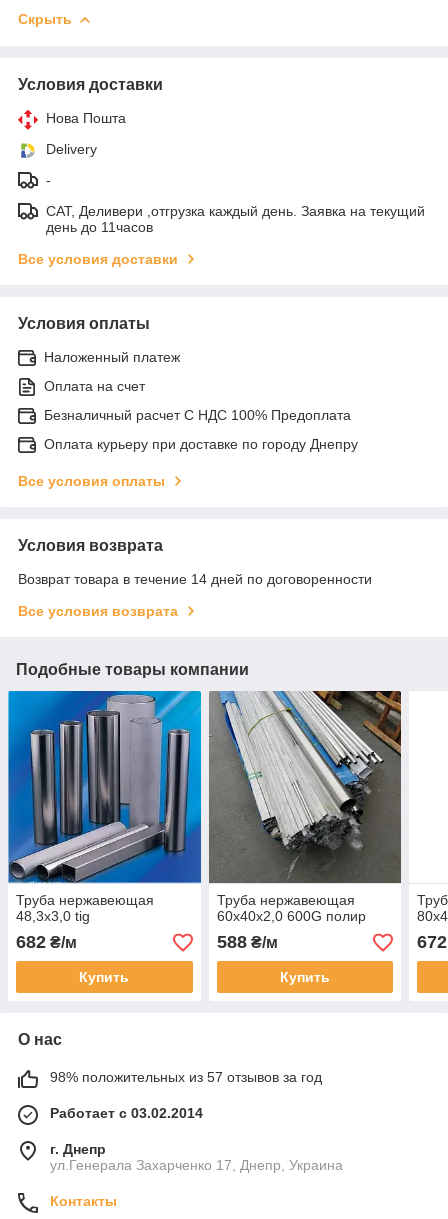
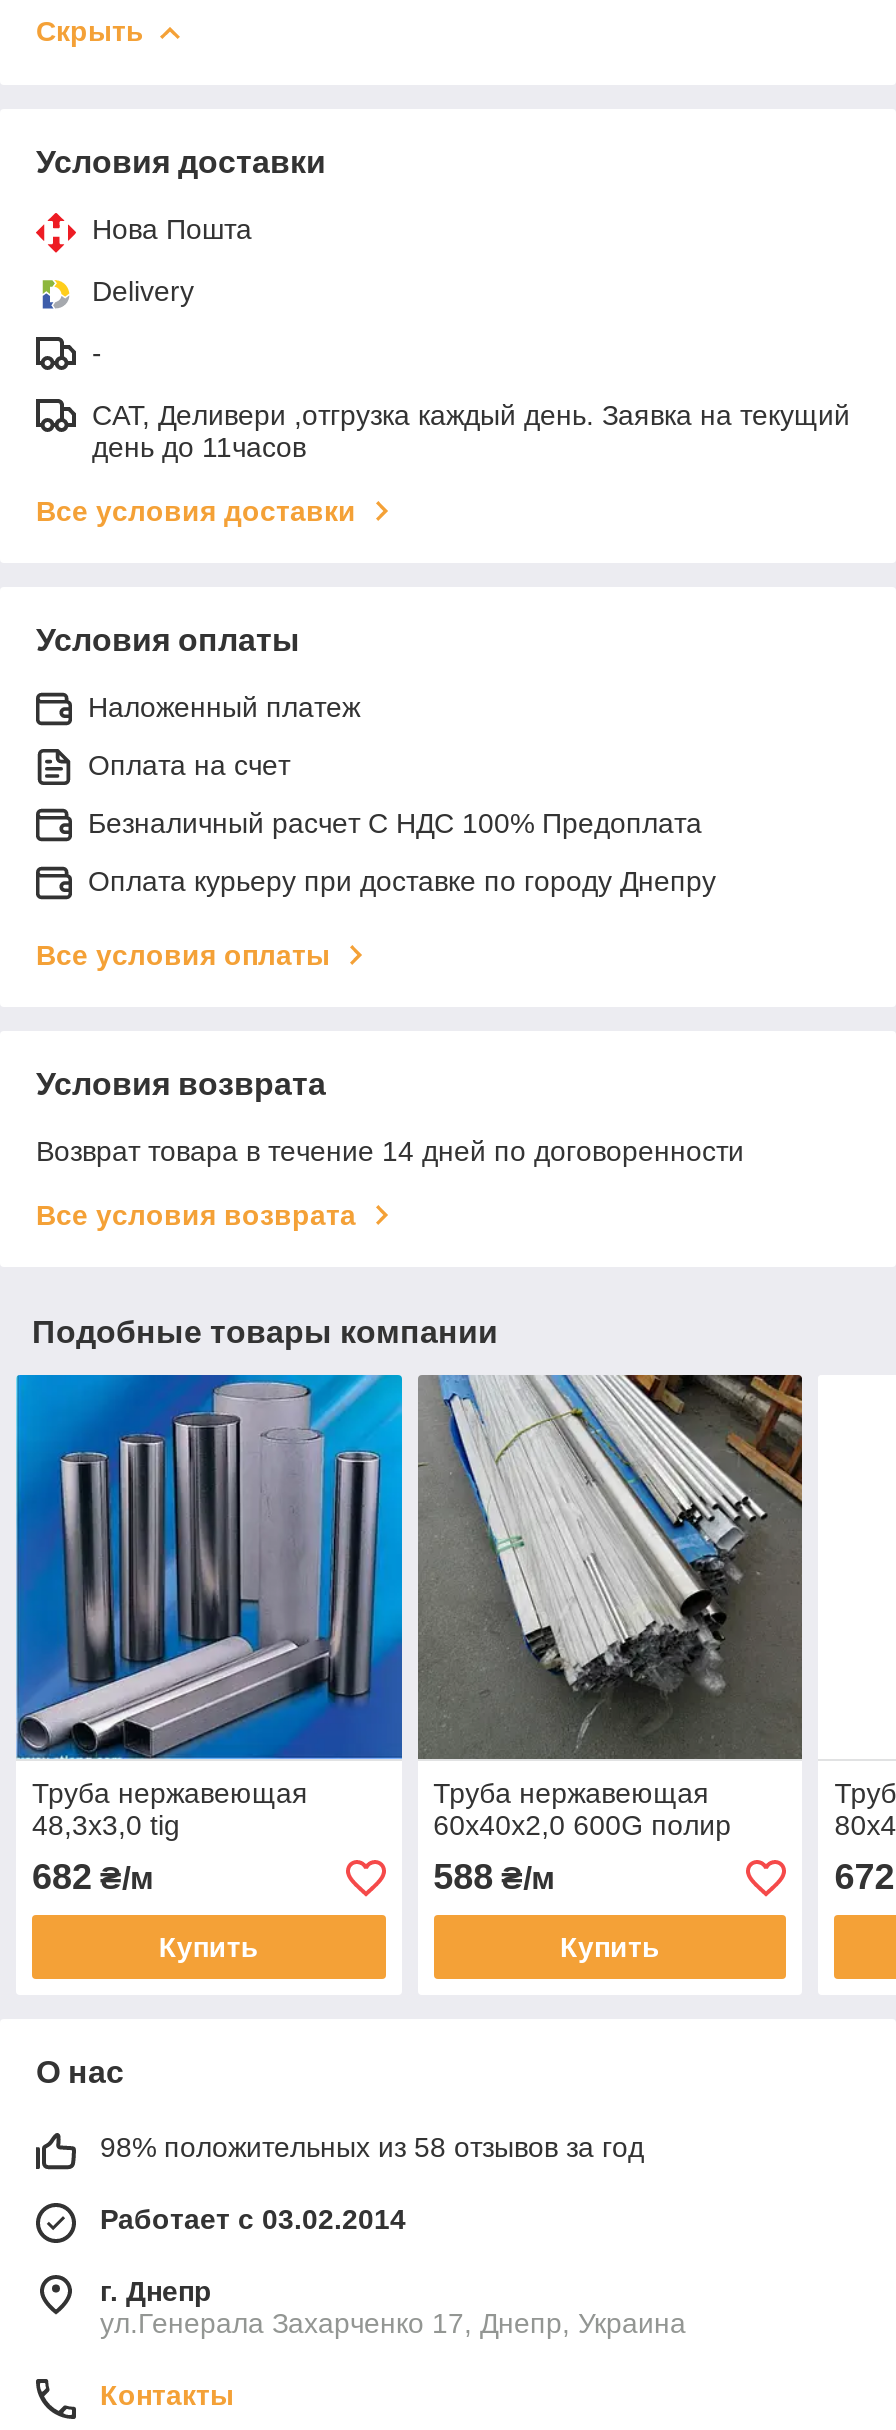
- 98% положительных из 57 отзывов за год
+ 98% положительных из 58 отзывов за год
